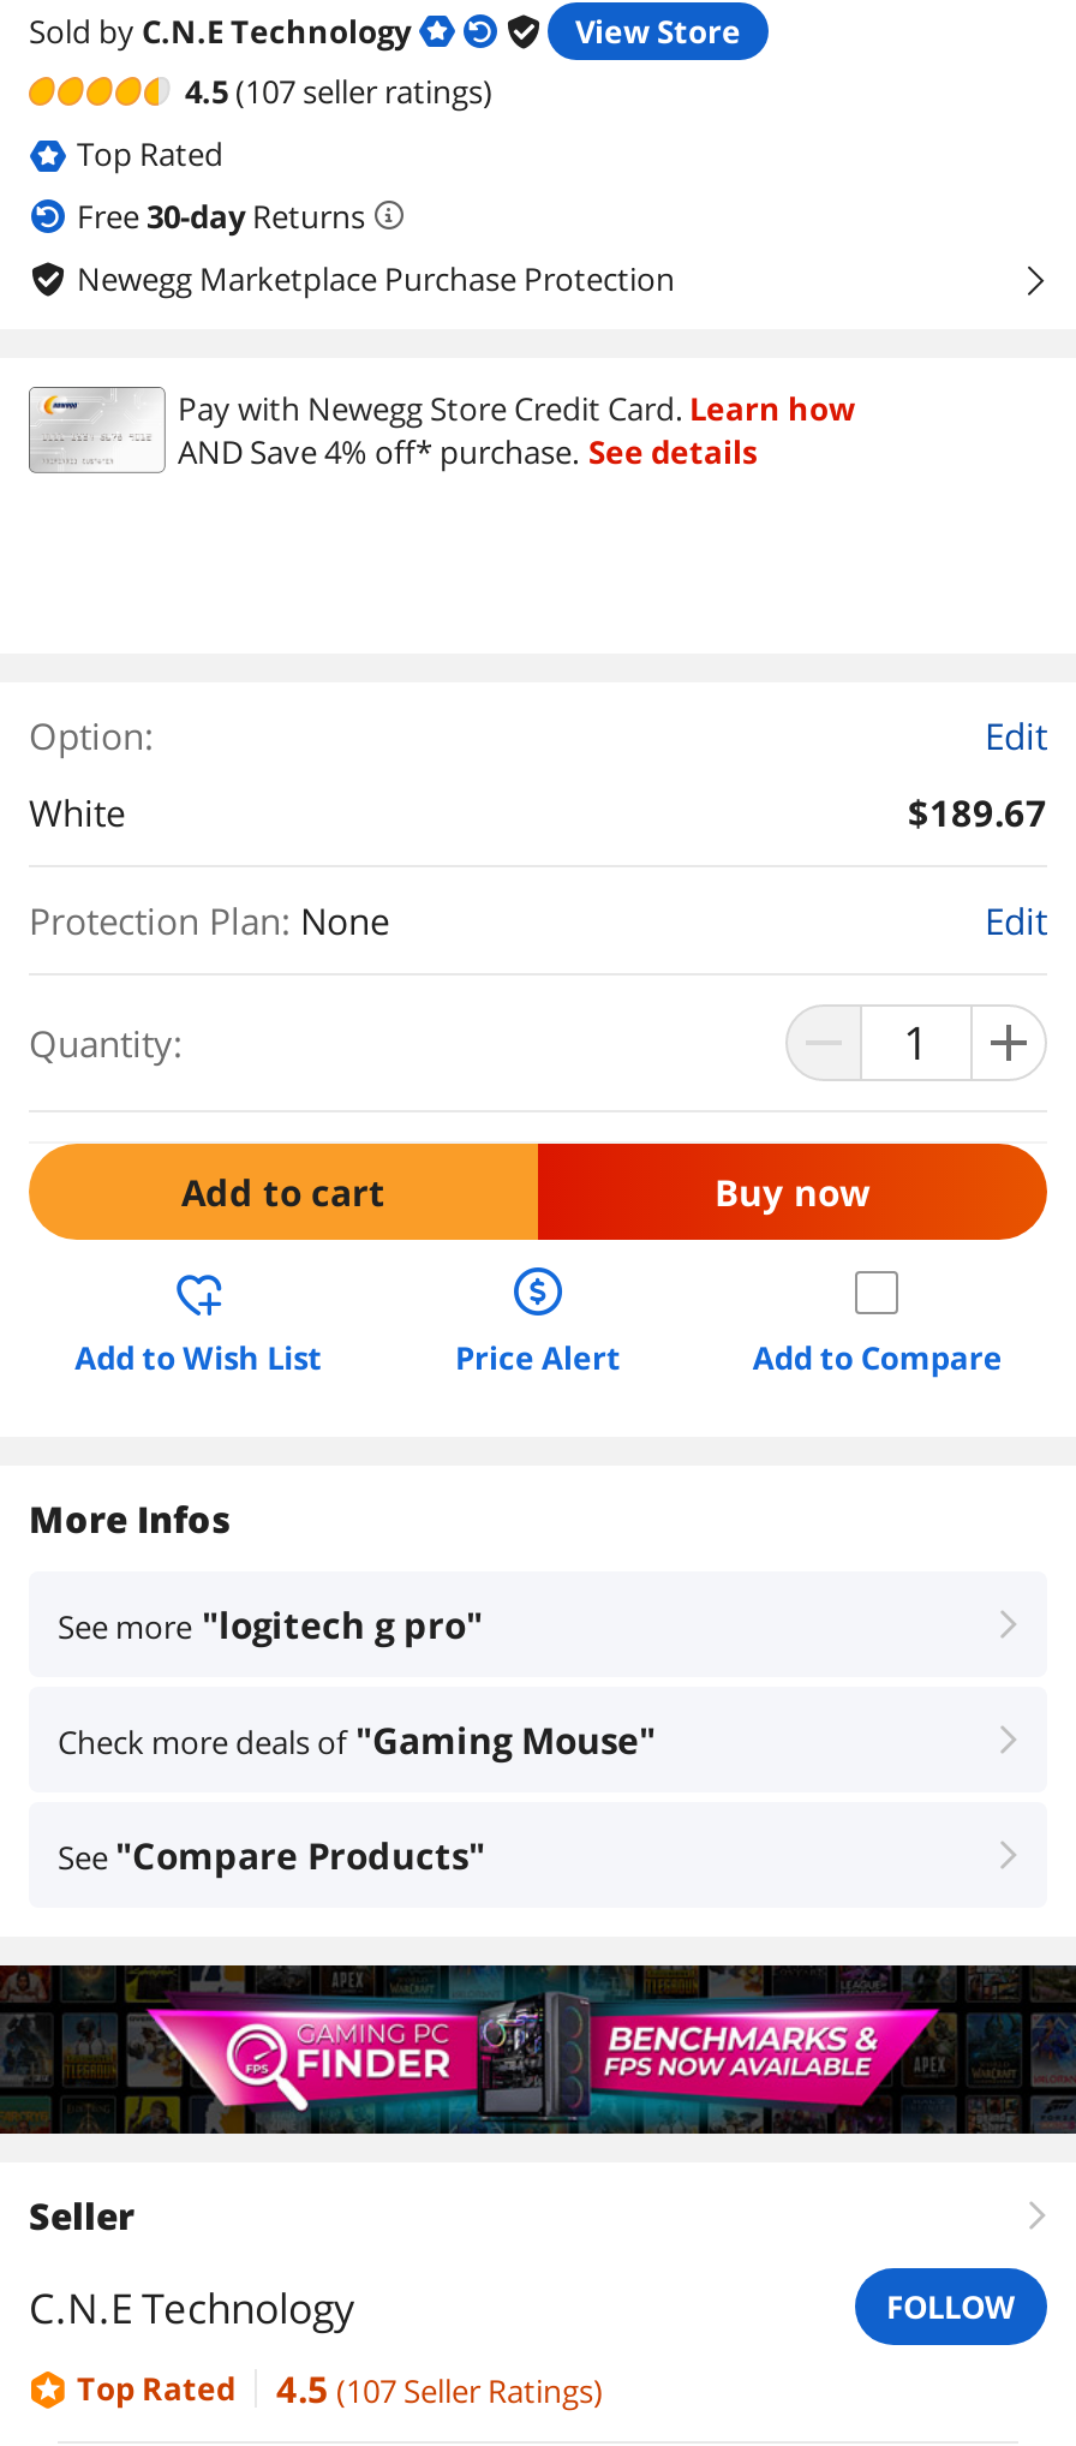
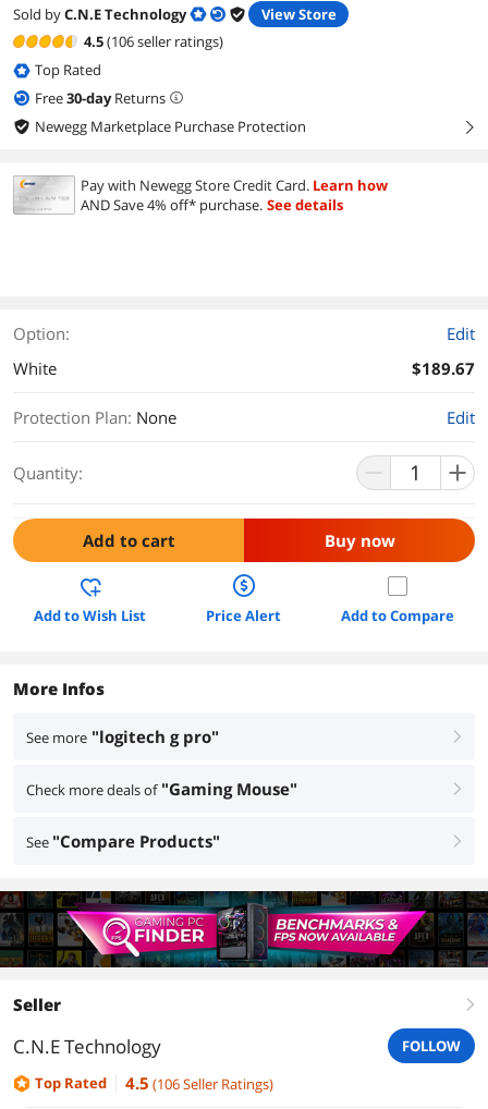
- 4.5 (107 seller ratings)
+ 4.5 (106 seller ratings)

- 4.5 (107 Seller Ratings)
+ 4.5 (106 Seller Ratings)
